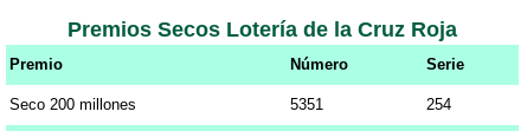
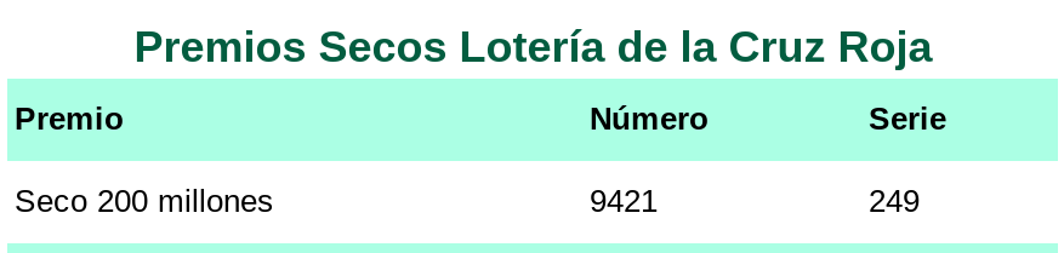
- 5351
+ 9421

- 254
+ 249
